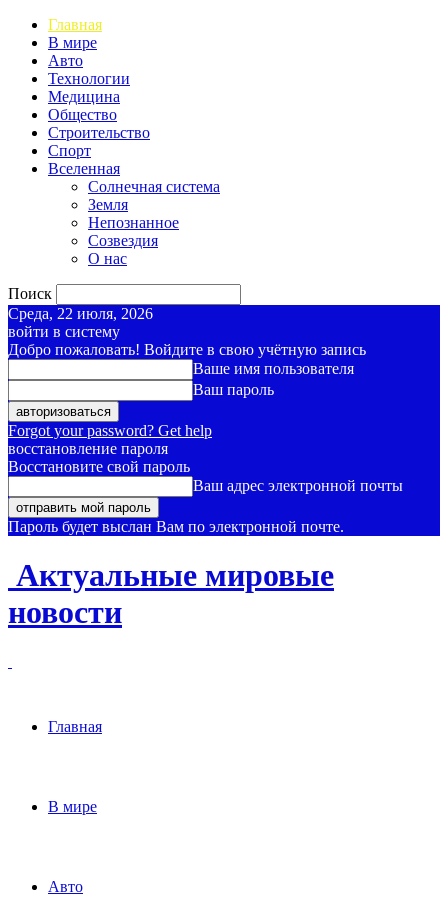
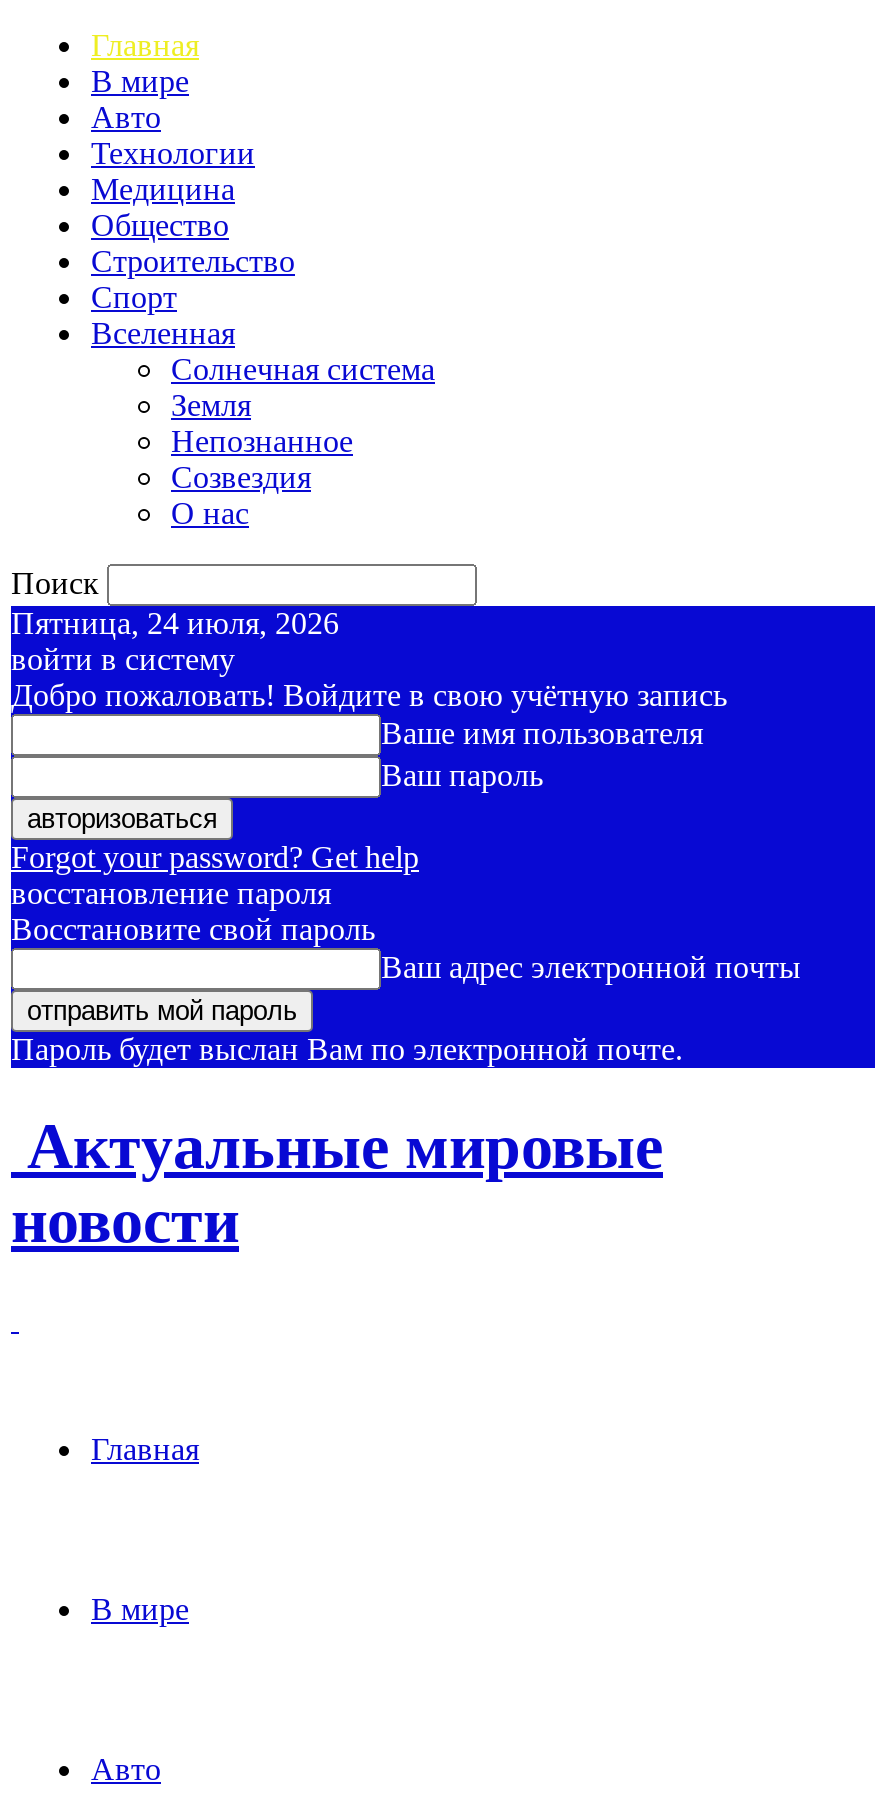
- Среда, 22 июля, 2026
+ Пятница, 24 июля, 2026
